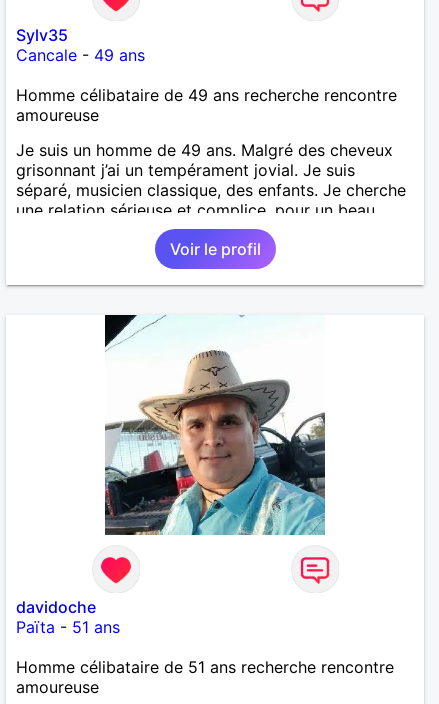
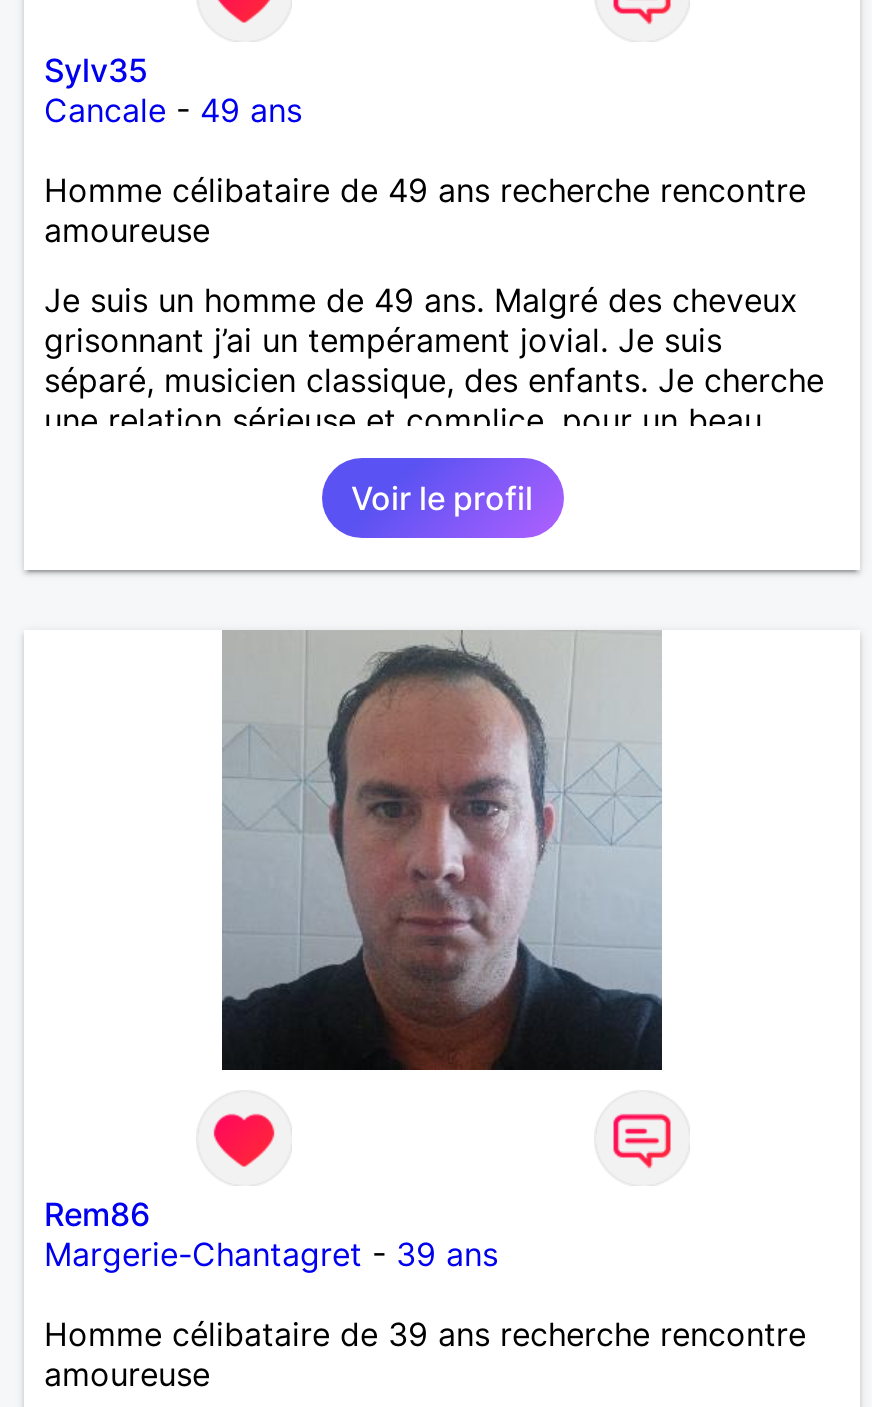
- [image]
+ [image]

- davidoche
- Païta - 51 ans
+ Rem86
+ Margerie-Chantagret - 39 ans

- Homme célibataire de 51 ans recherche rencontre
+ Homme célibataire de 39 ans recherche rencontre
